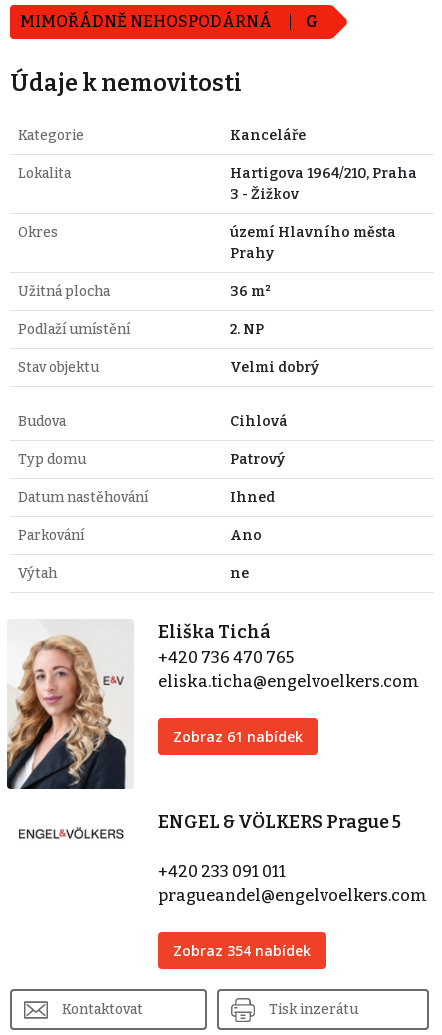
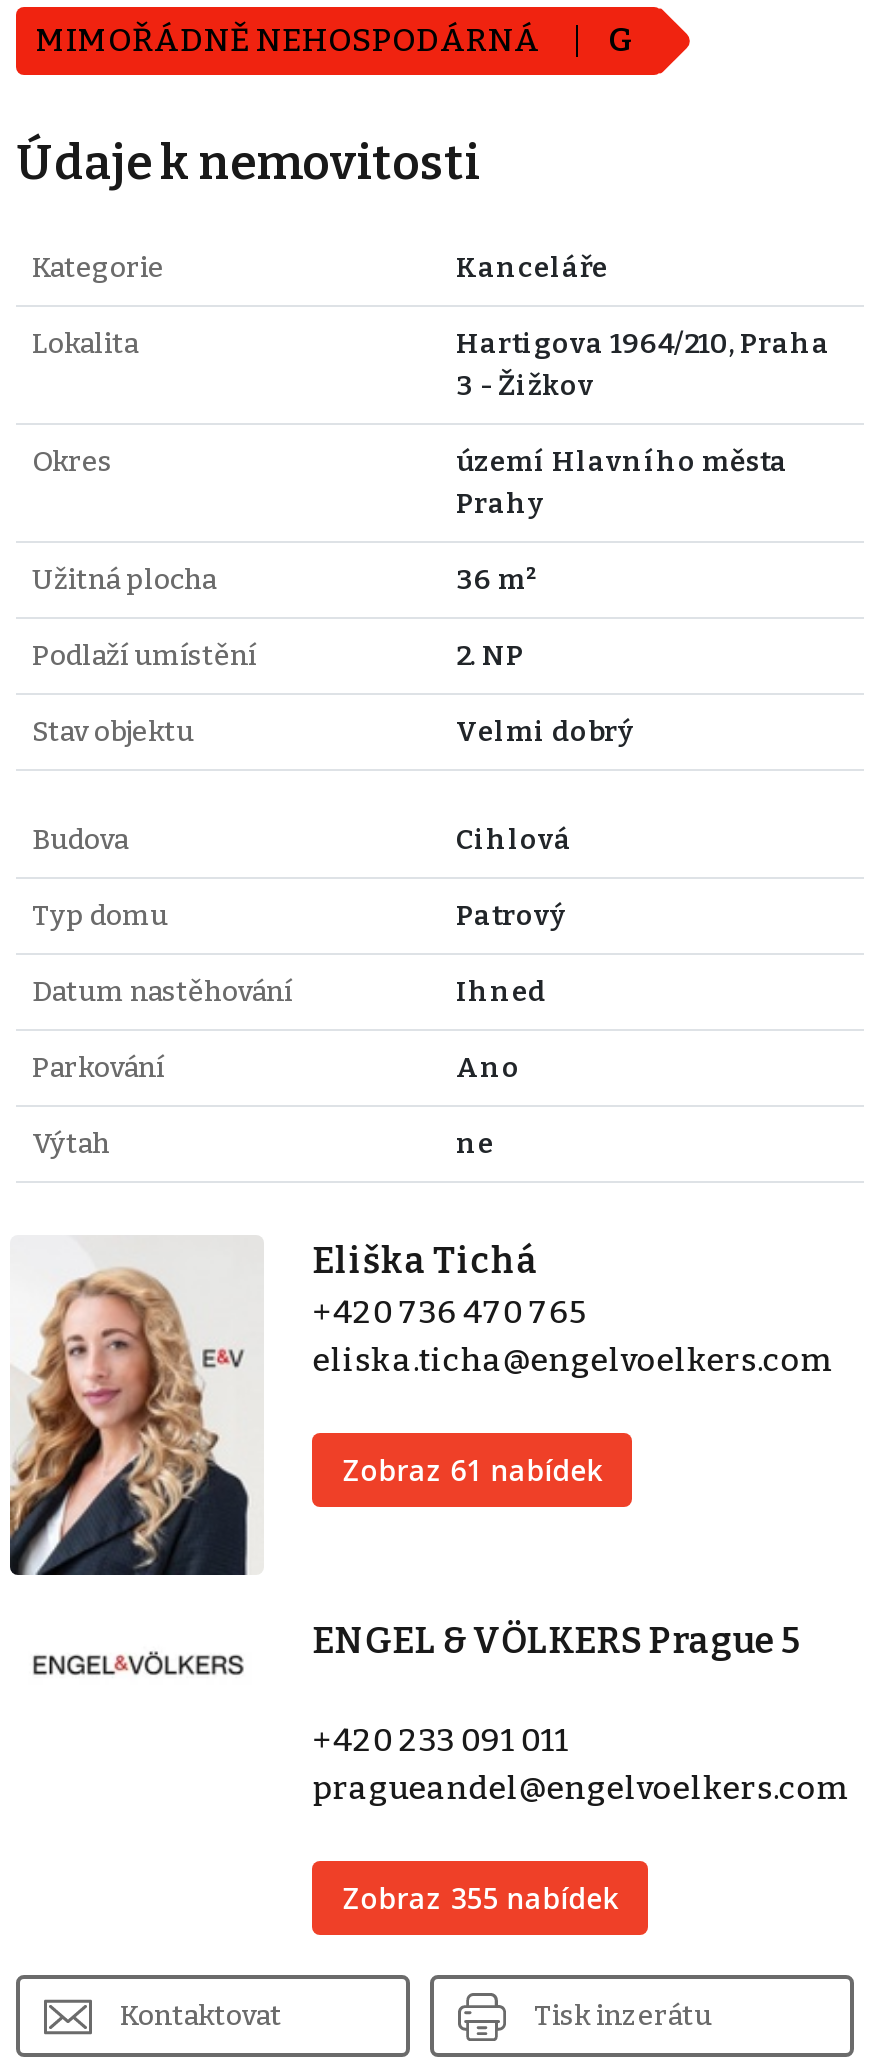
- Zobraz 354 nabídek
+ Zobraz 355 nabídek
